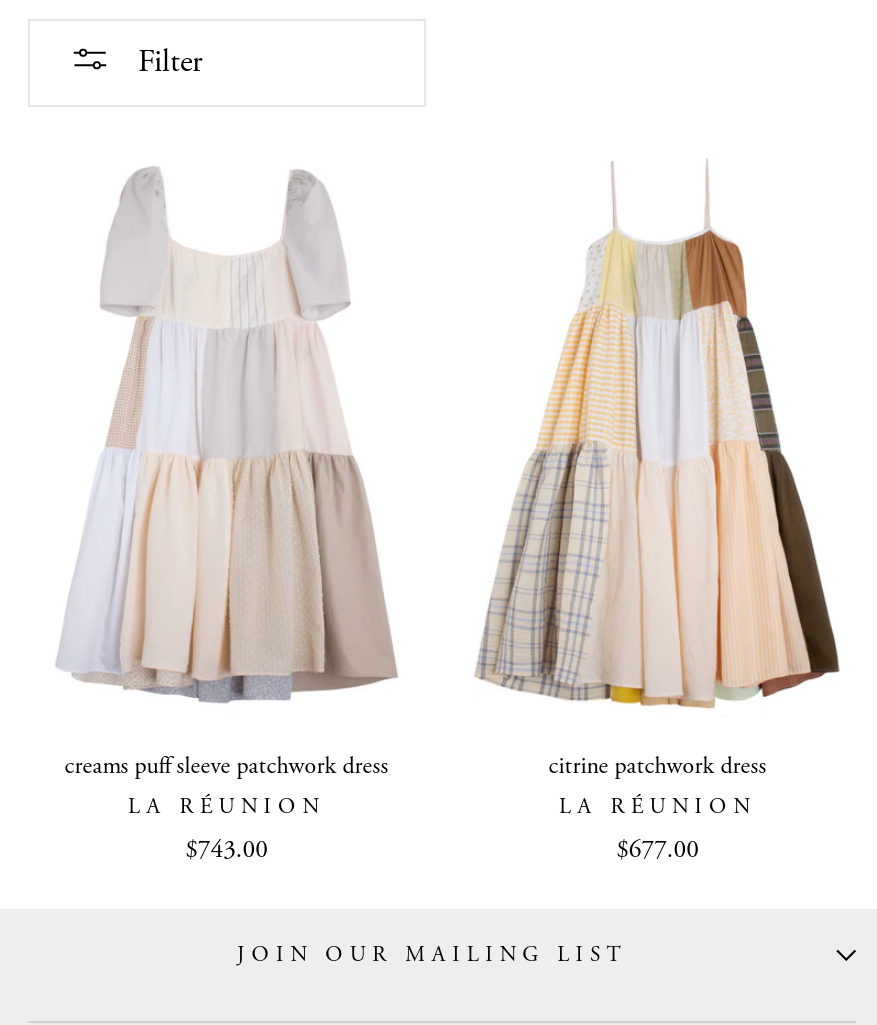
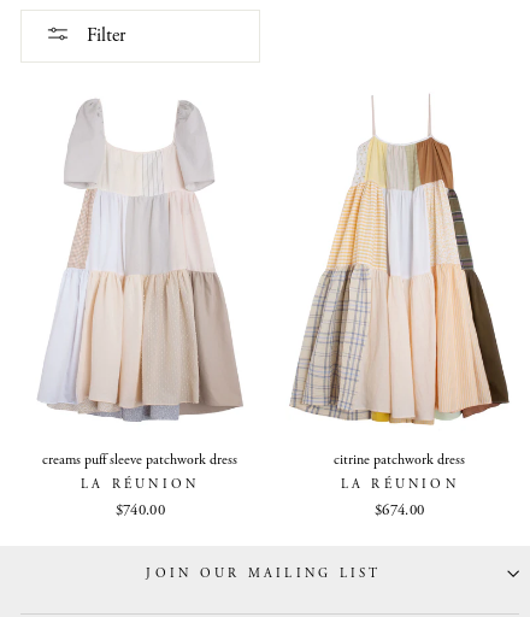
- $743.00
+ $740.00

- $677.00
+ $674.00
